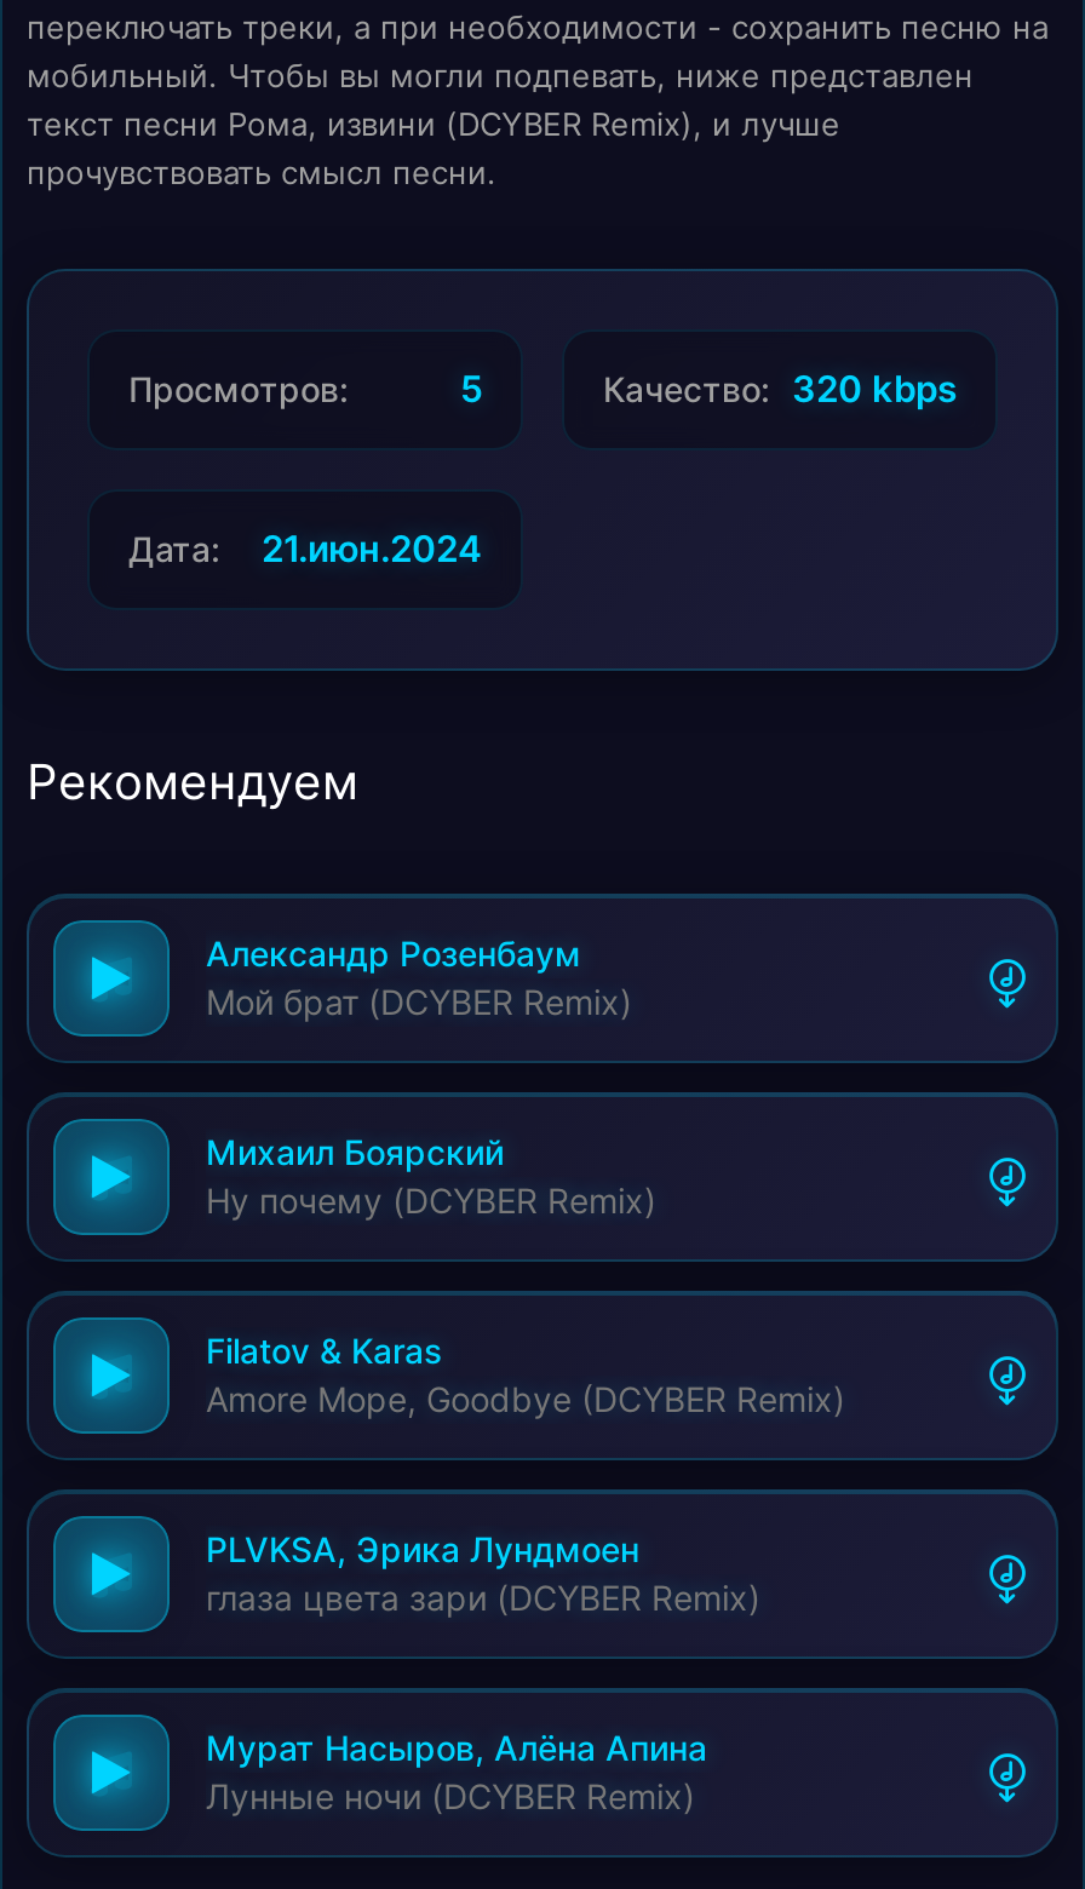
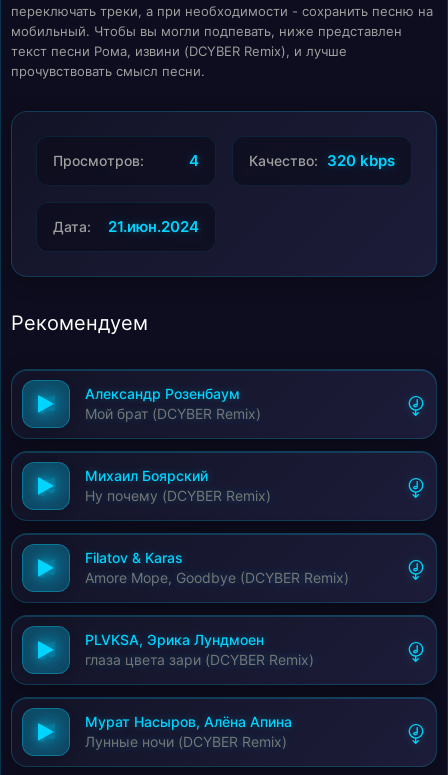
- 5
+ 4
